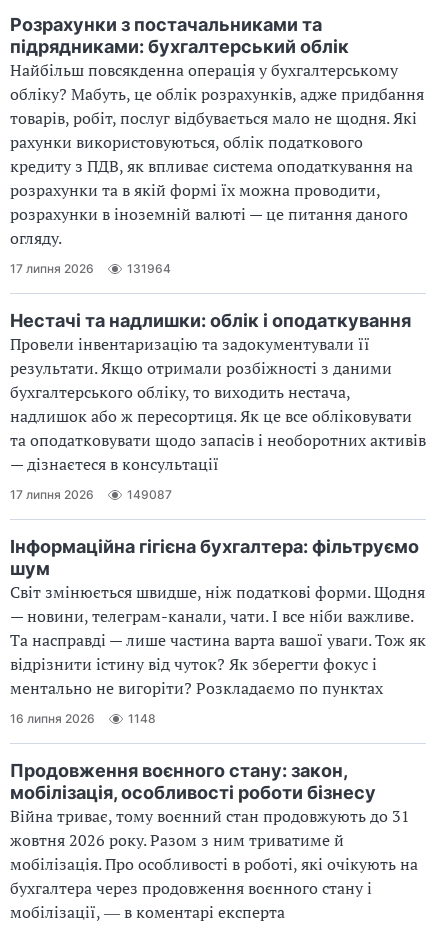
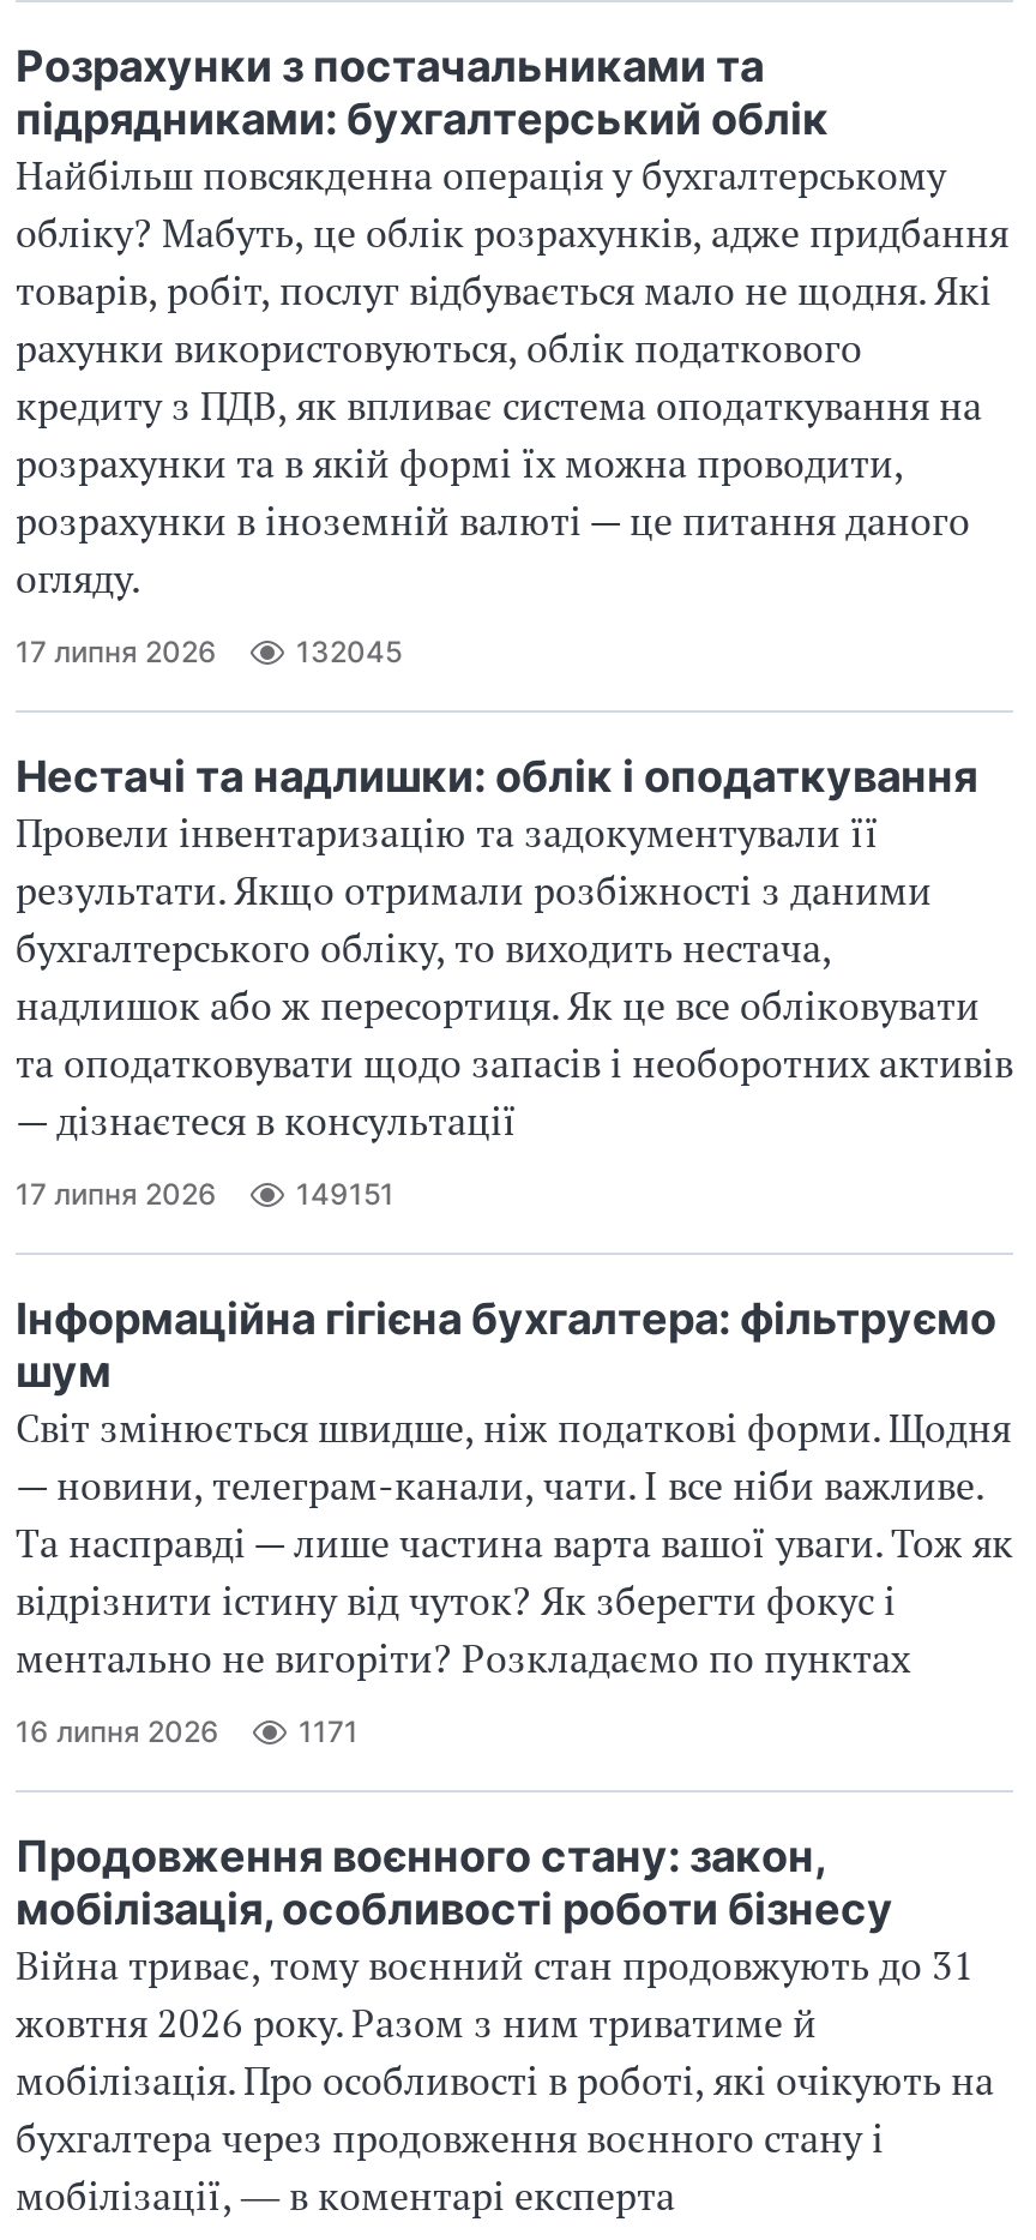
- 131964
+ 132045

- 149087
+ 149151

- 1148
+ 1171
